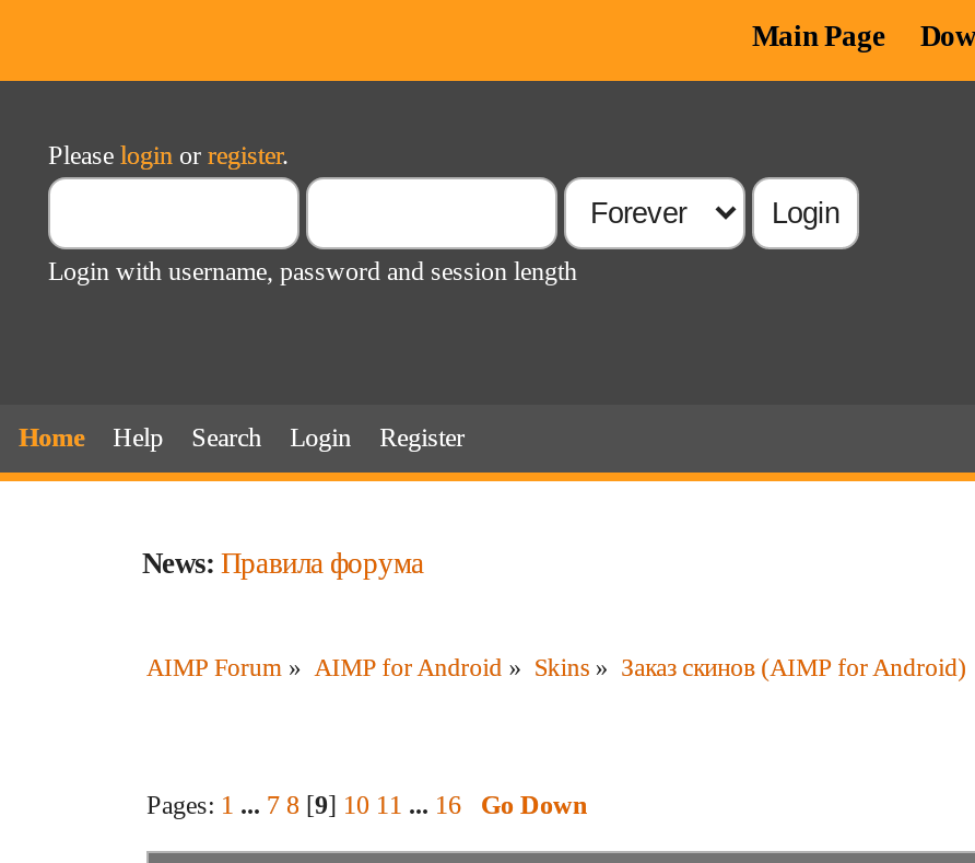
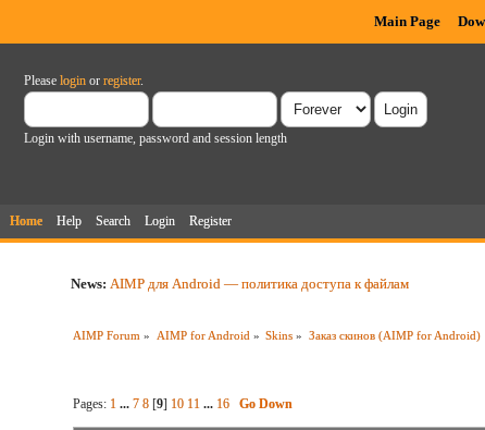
- News: Правила форума
+ News: AIMP для Android — политика доступа к файлам
